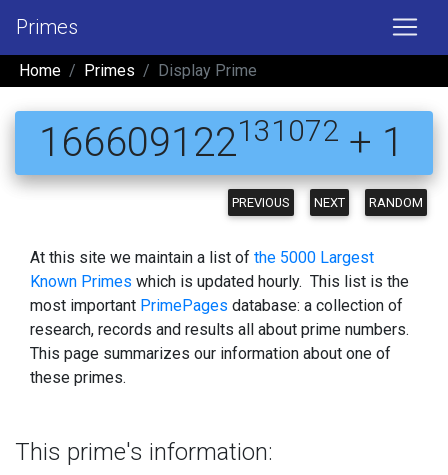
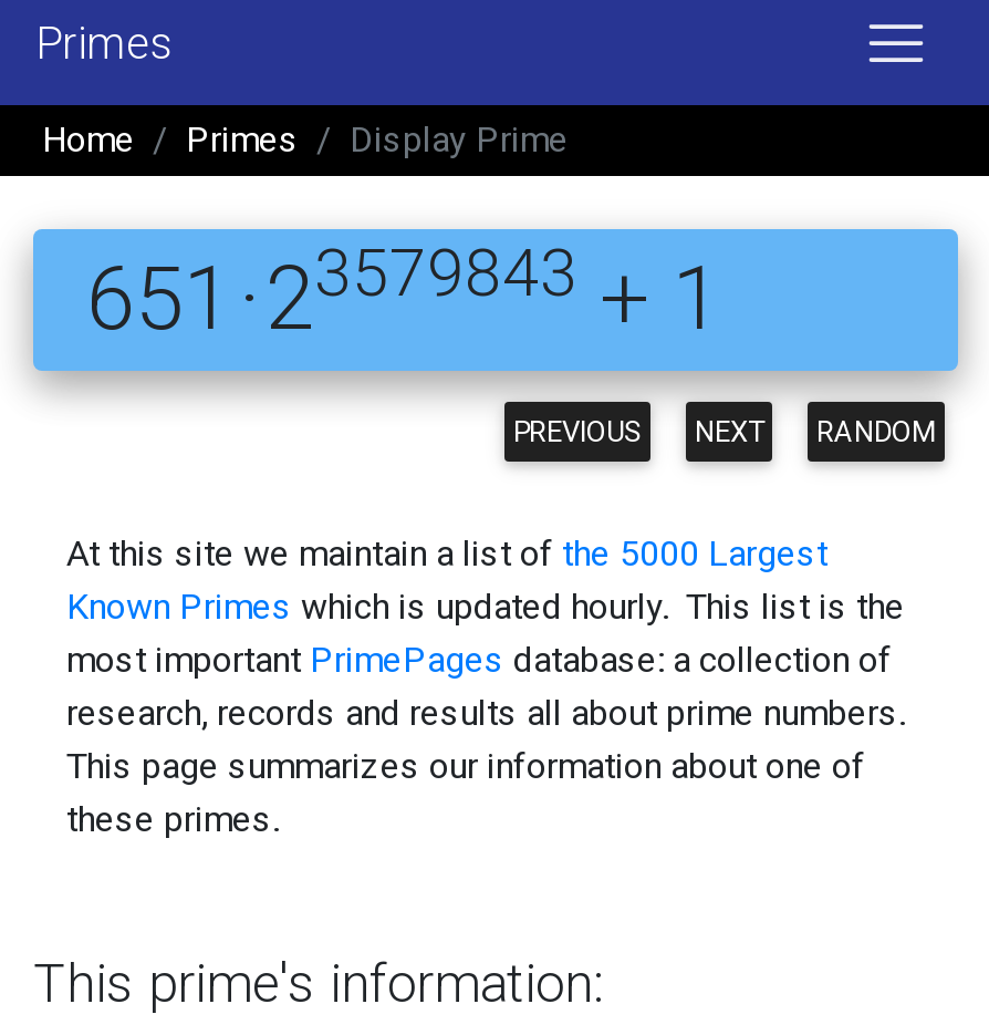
- 166609122131072 + 1
+ 651 · 23579843 + 1
